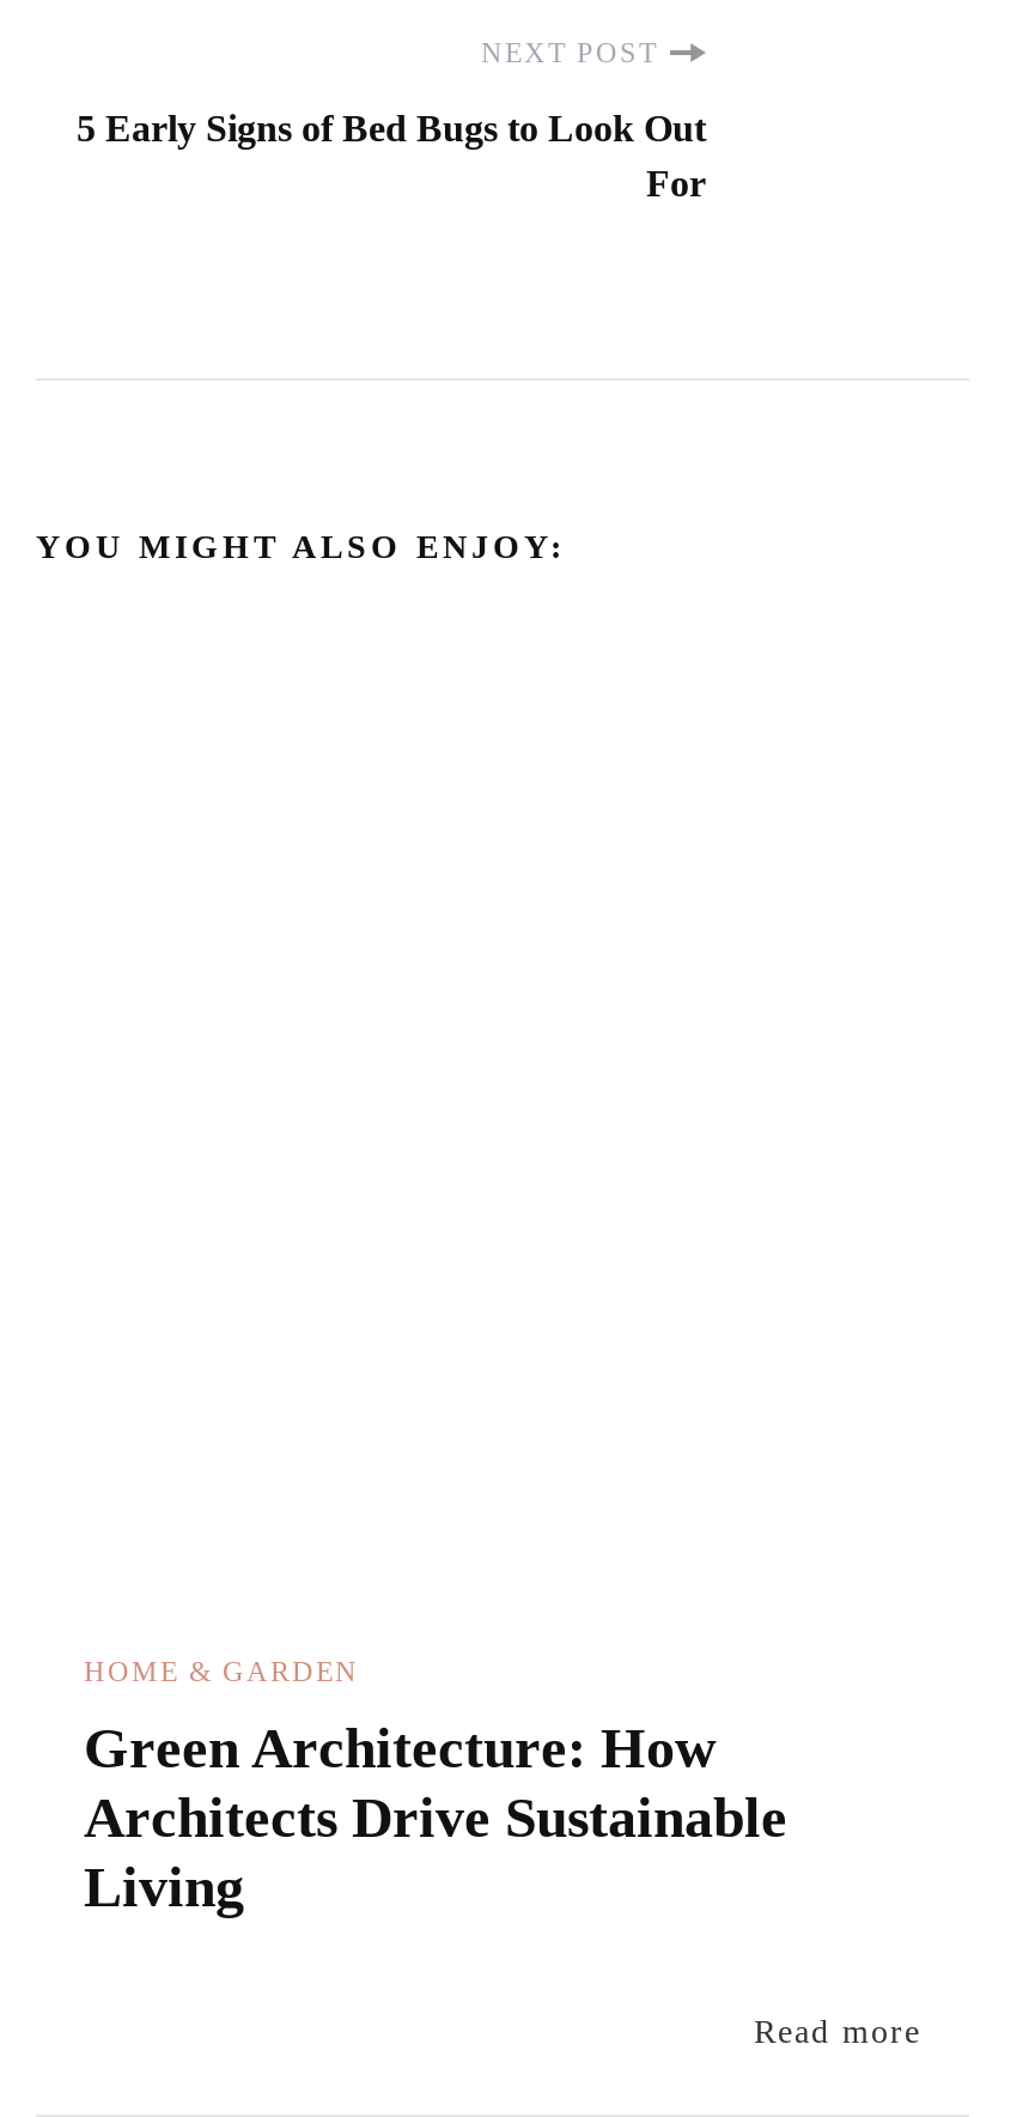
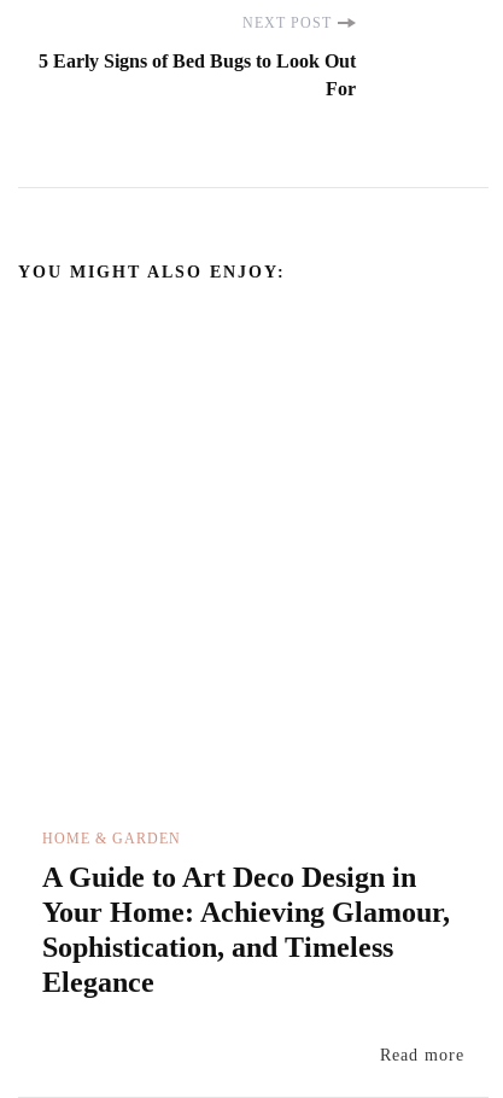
- Green Architecture: How
- Architects Drive Sustainable
- Living
+ A Guide to Art Deco Design in
+ Your Home: Achieving Glamour,
+ Sophistication, and Timeless
+ Elegance
